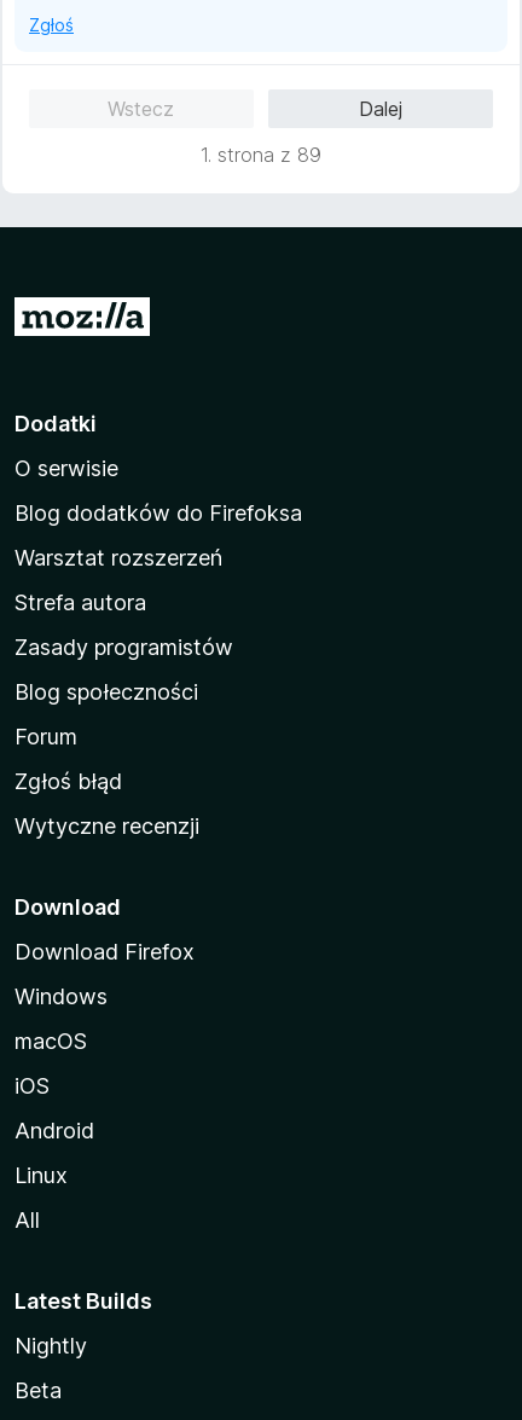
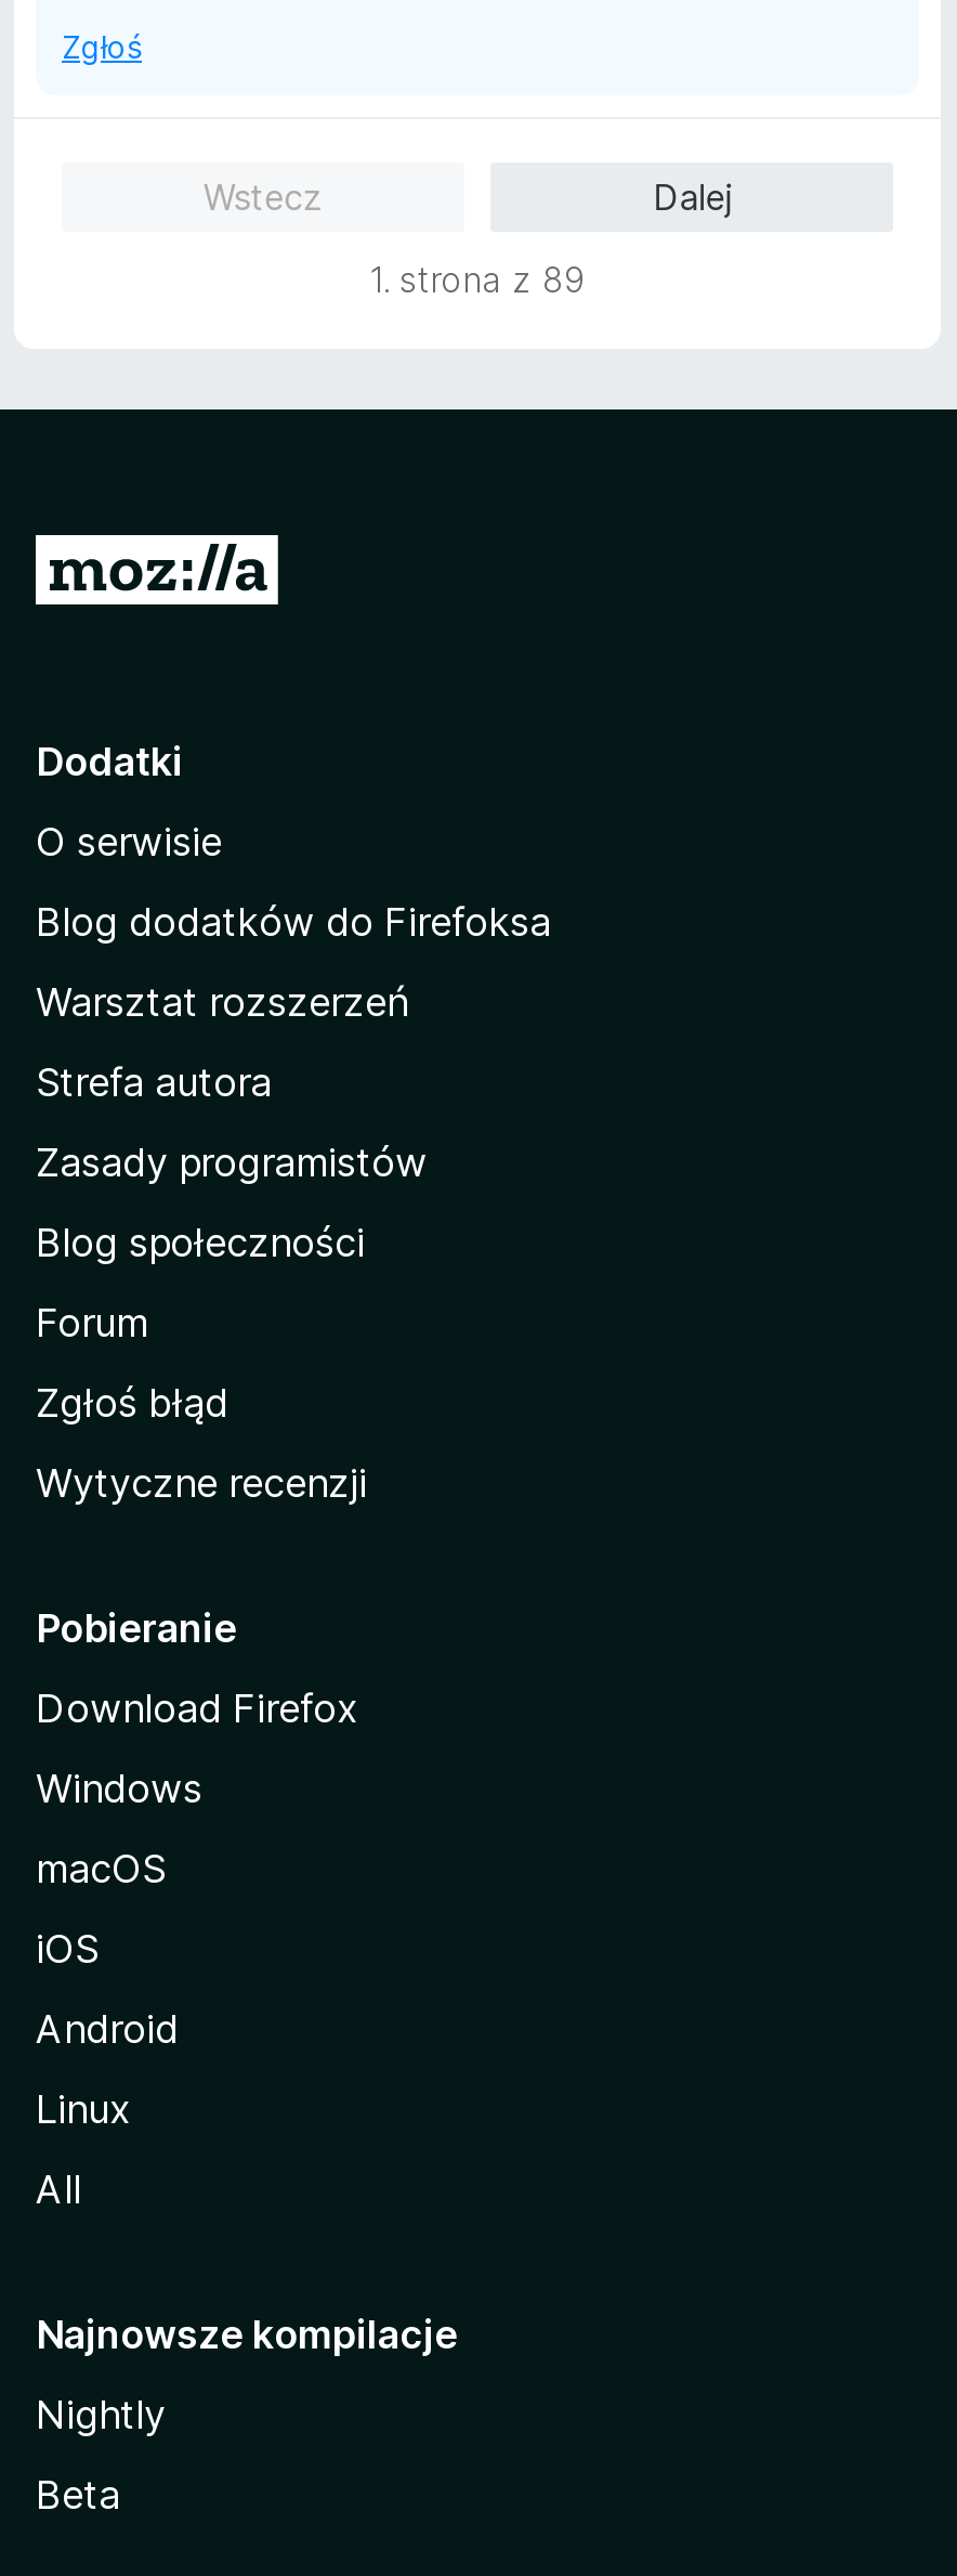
- Download
+ Pobieranie

- Latest Builds
+ Najnowsze kompilacje
